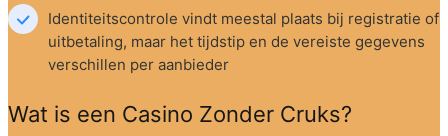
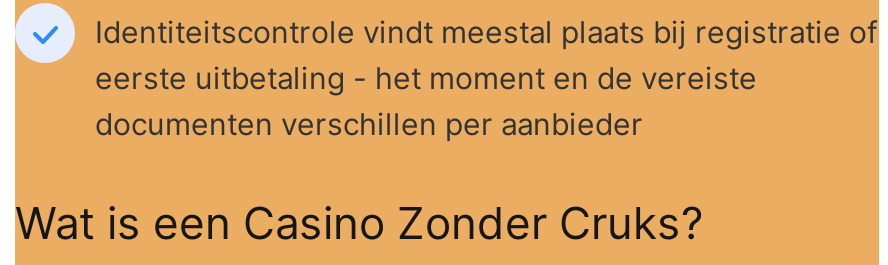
- uitbetaling, maar het tijdstip en de vereiste gegevens
- verschillen per aanbieder
+ eerste uitbetaling - het moment en de vereiste
+ documenten verschillen per aanbieder
